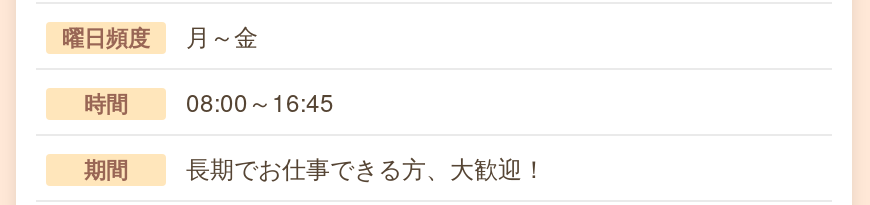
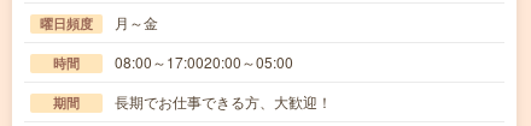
- 時間 08:00～16:45
+ 時間 08:00～17:0020:00～05:00
